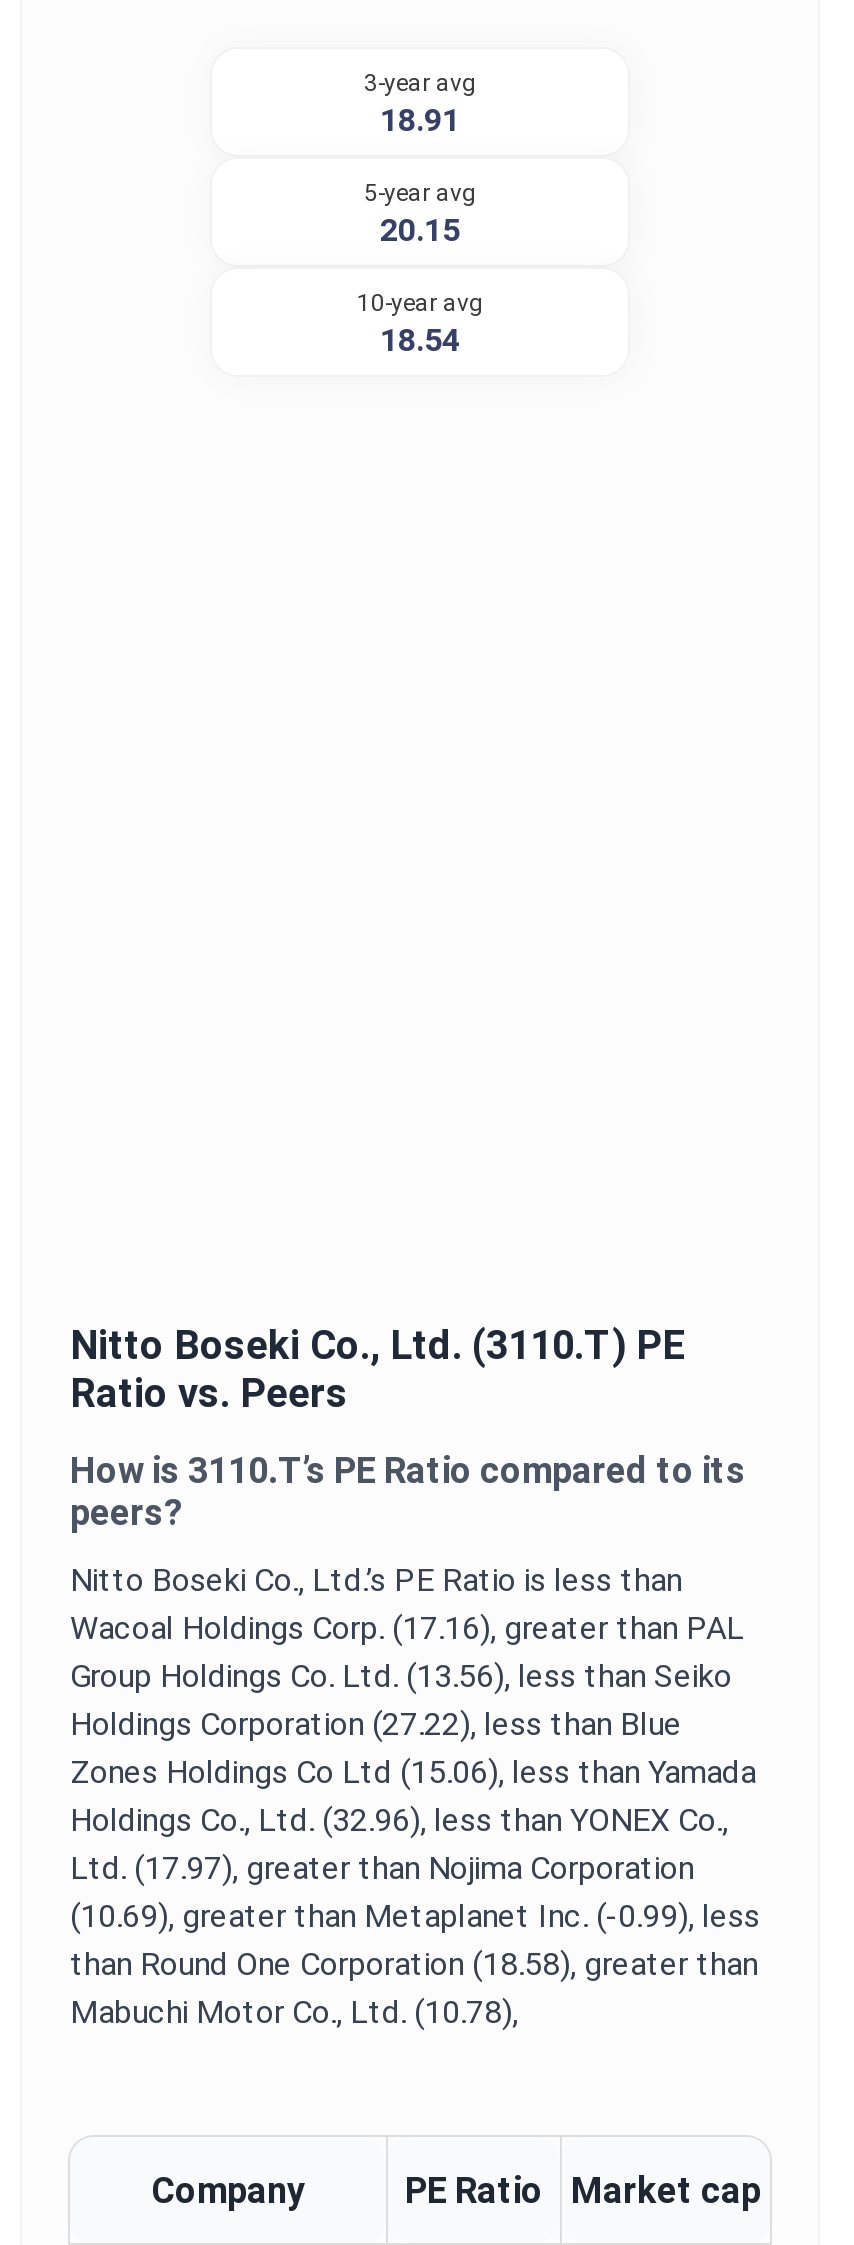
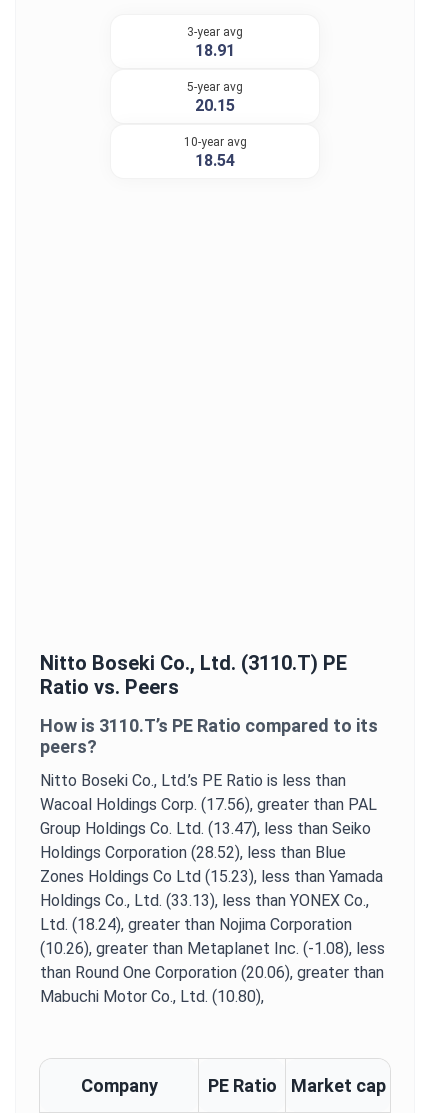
- Wacoal Holdings Corp. (17.16), greater than PAL
+ Wacoal Holdings Corp. (17.56), greater than PAL

- Group Holdings Co. Ltd. (13.56), less than Seiko
+ Group Holdings Co. Ltd. (13.47), less than Seiko

- Holdings Corporation (27.22), less than Blue
+ Holdings Corporation (28.52), less than Blue

- Zones Holdings Co Ltd (15.06), less than Yamada
+ Zones Holdings Co Ltd (15.23), less than Yamada

- Holdings Co., Ltd. (32.96), less than YONEX Co.,
+ Holdings Co., Ltd. (33.13), less than YONEX Co.,

- Ltd. (17.97), greater than Nojima Corporation
+ Ltd. (18.24), greater than Nojima Corporation

- (10.69), greater than Metaplanet Inc. (-0.99), less
+ (10.26), greater than Metaplanet Inc. (-1.08), less

- than Round One Corporation (18.58), greater than
+ than Round One Corporation (20.06), greater than

- Mabuchi Motor Co., Ltd. (10.78),
+ Mabuchi Motor Co., Ltd. (10.80),
